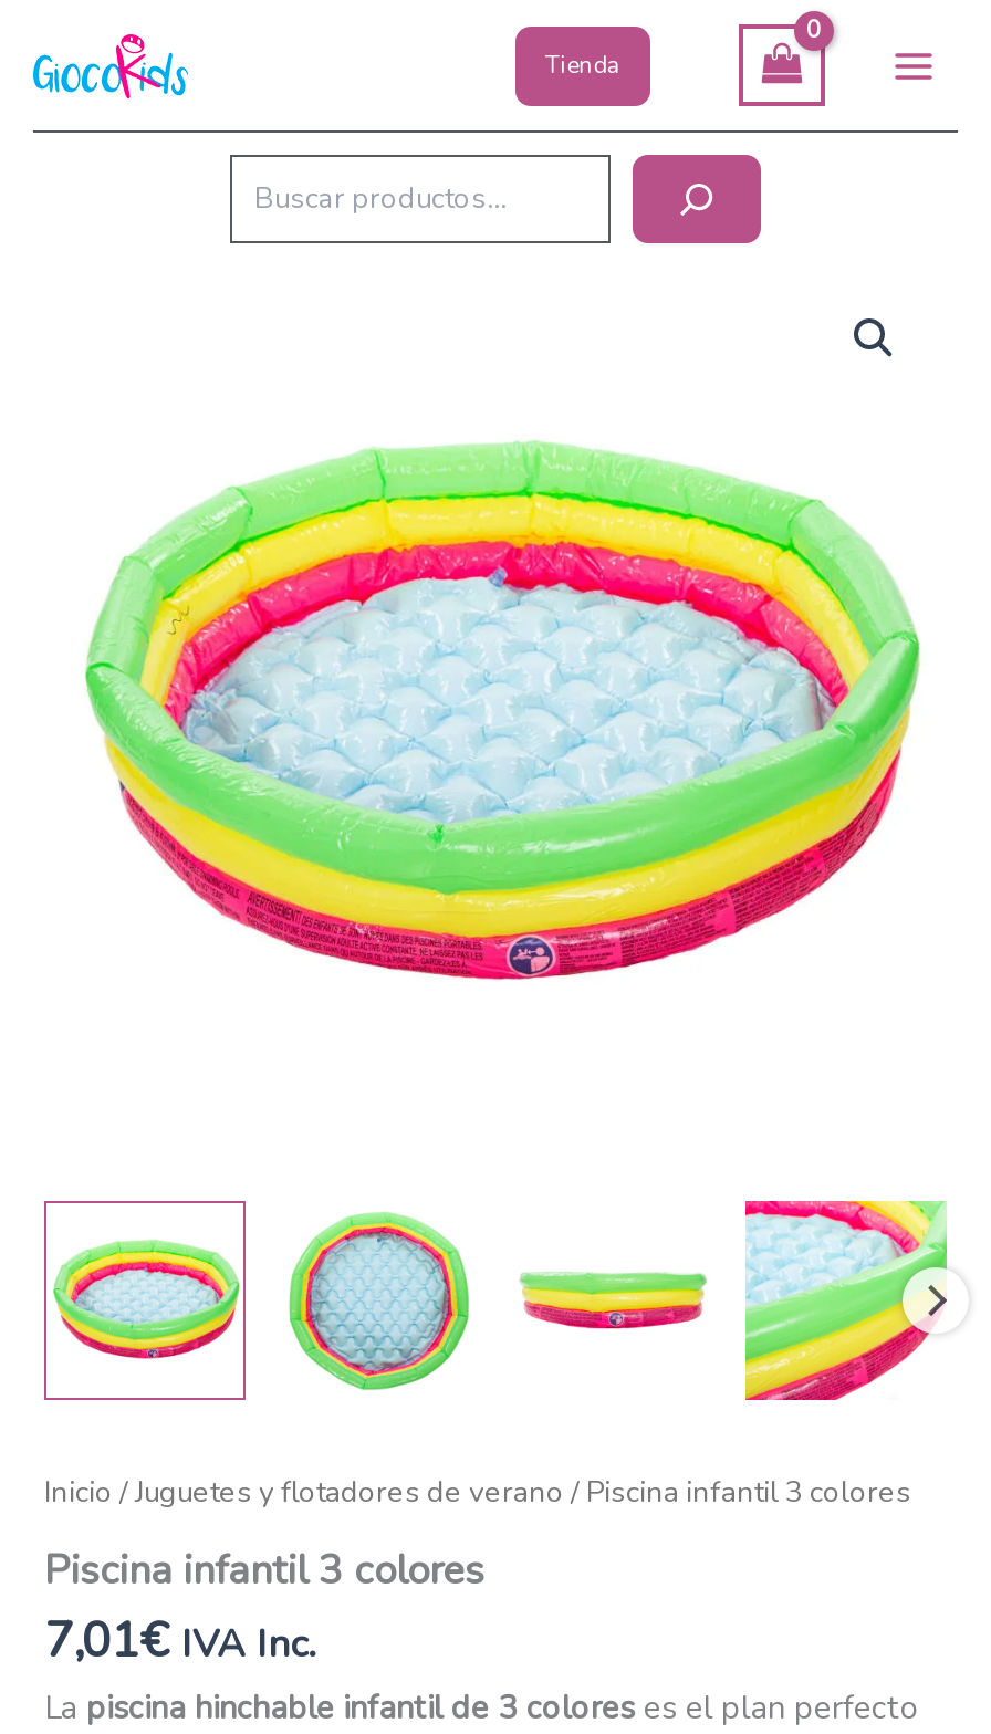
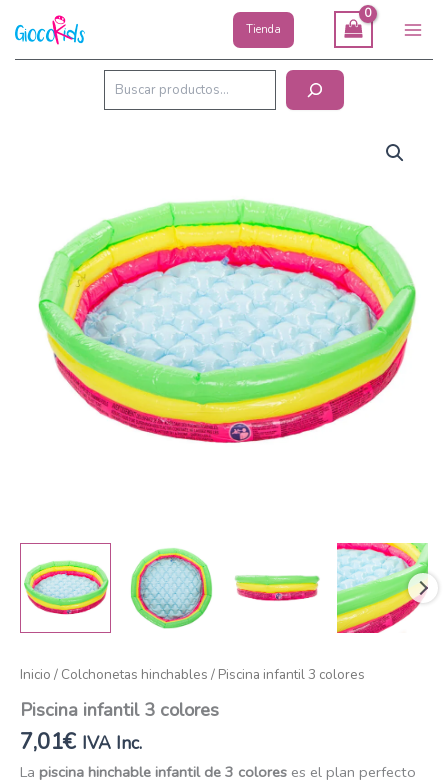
- Inicio /Juguetes y flotadores de verano / Piscina infantil 3 colores
+ Inicio /Colchonetas hinchables / Piscina infantil 3 colores
